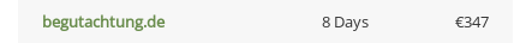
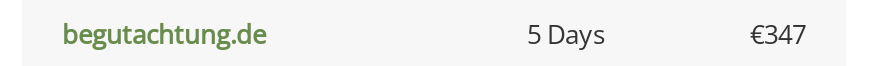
- 8 Days
+ 5 Days
